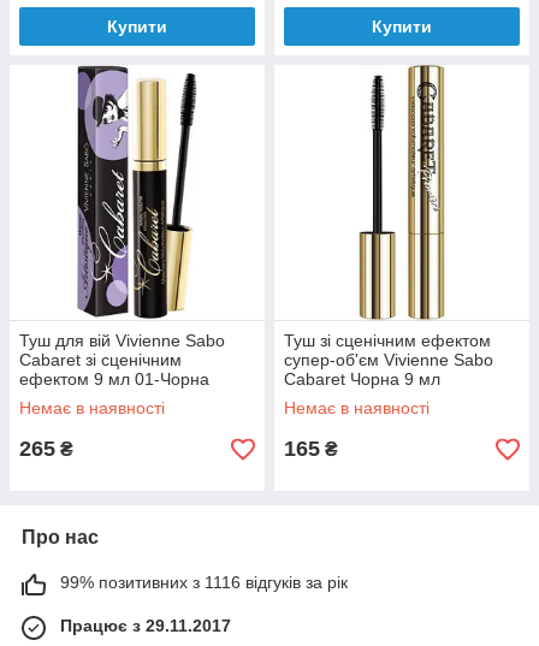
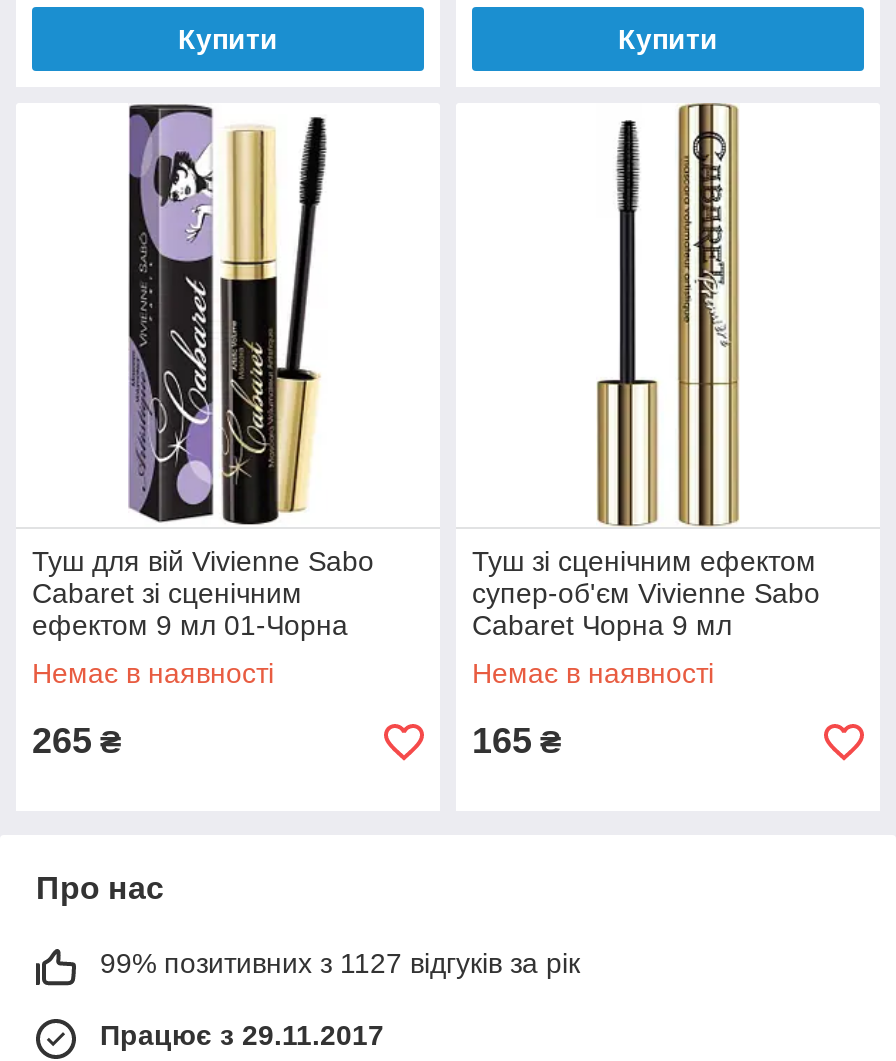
- 99% позитивних з 1116 відгуків за рік
+ 99% позитивних з 1127 відгуків за рік
